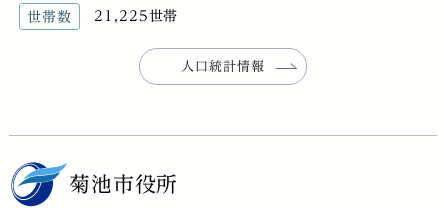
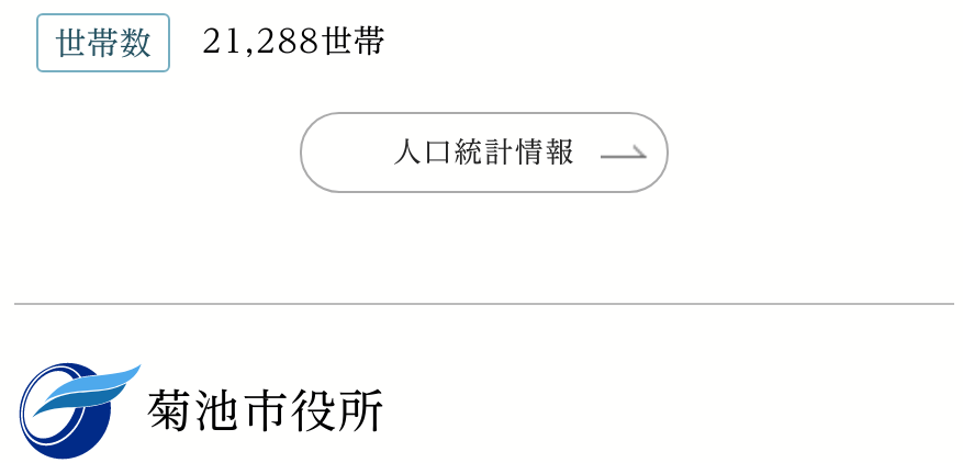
- 世帯数 21,225世帯
+ 世帯数 21,288世帯
